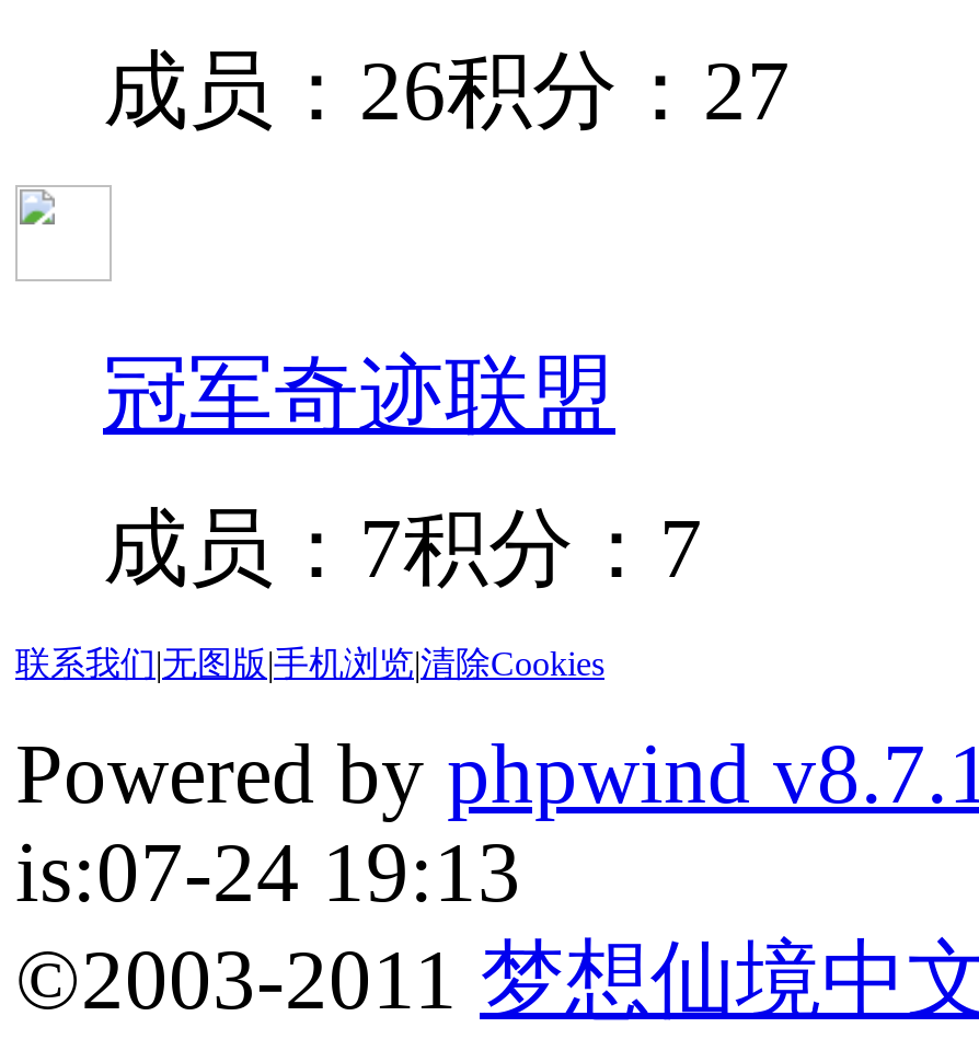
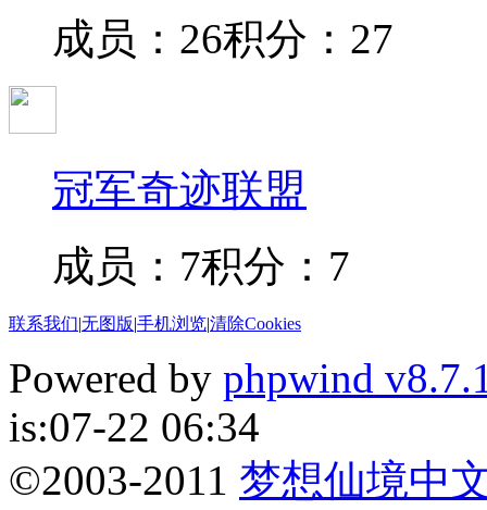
- is:07-24 19:13
+ is:07-22 06:34
